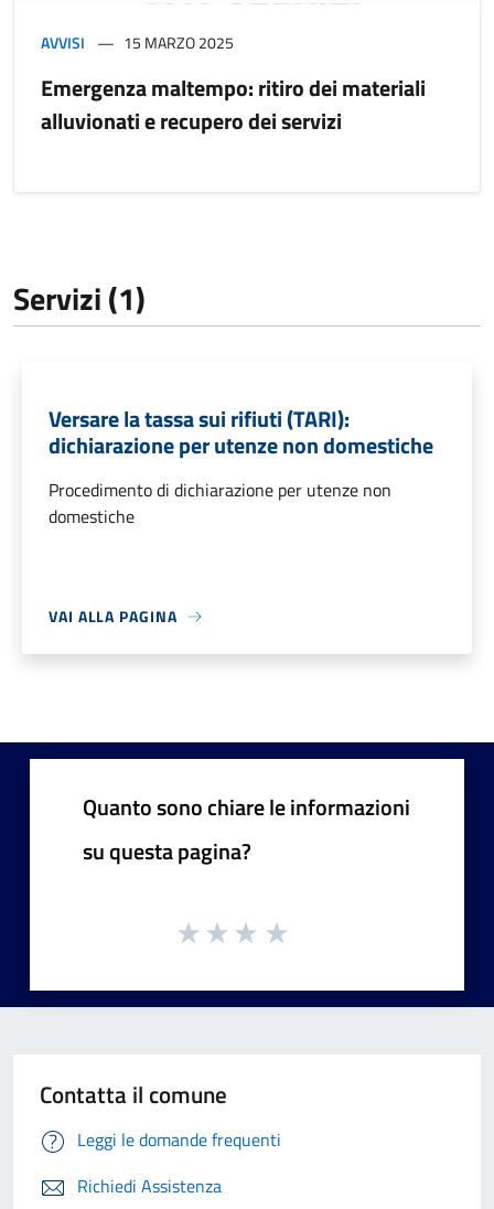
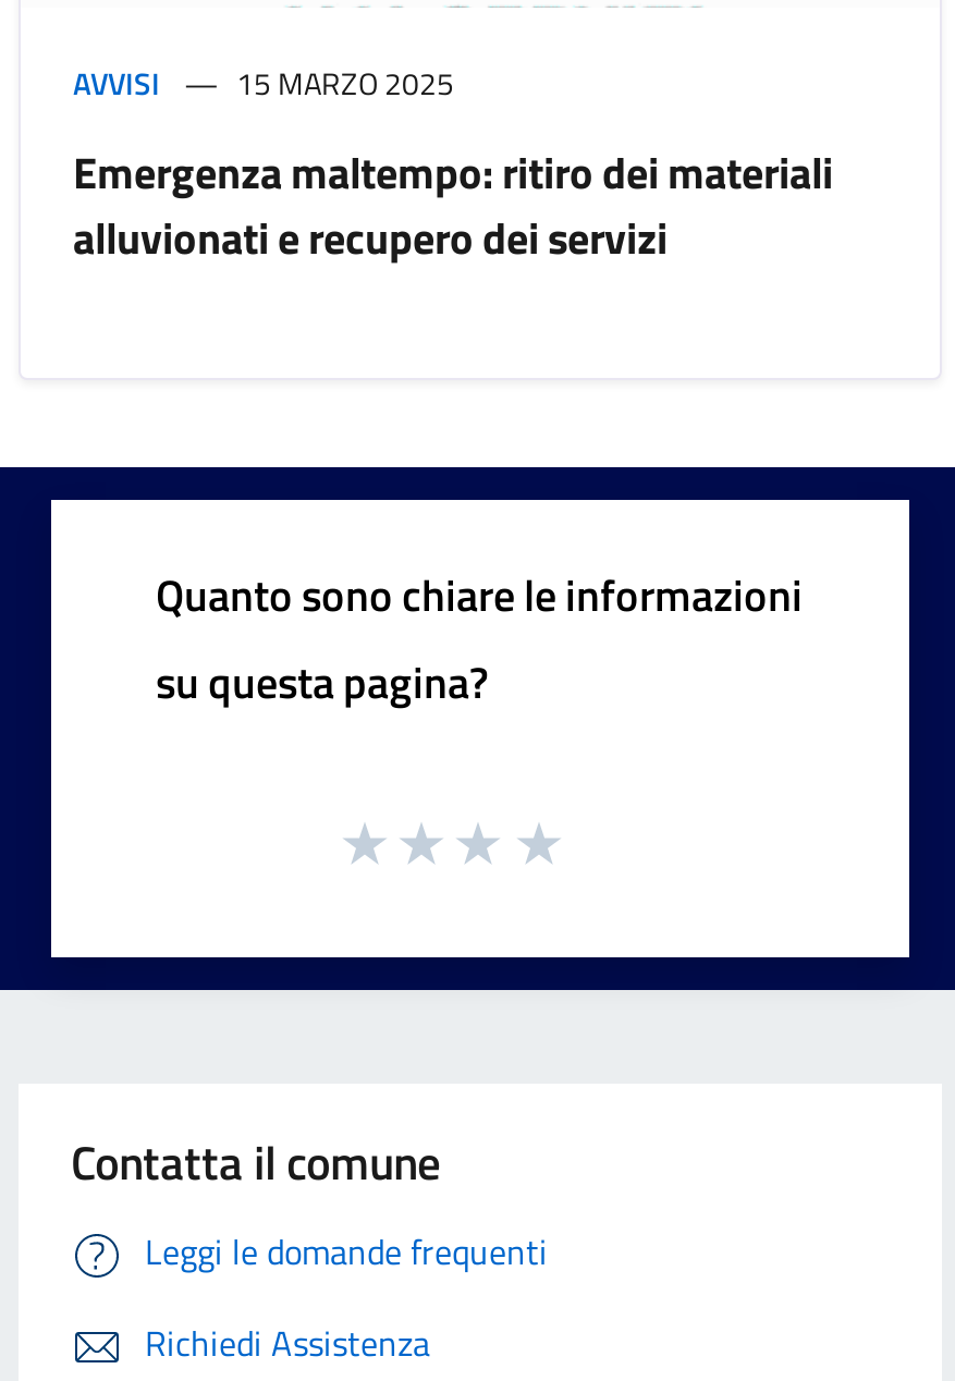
- Servizi (1)
- Versare la tassa sui rifiuti (TARI):
- dichiarazione per utenze non domestiche
- Procedimento di dichiarazione per utenze non
- domestiche

- VAI ALLA PAGINA
